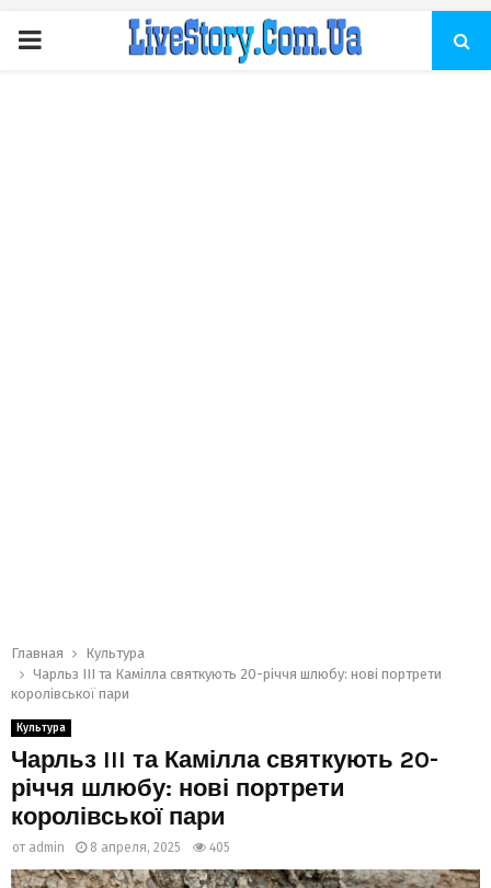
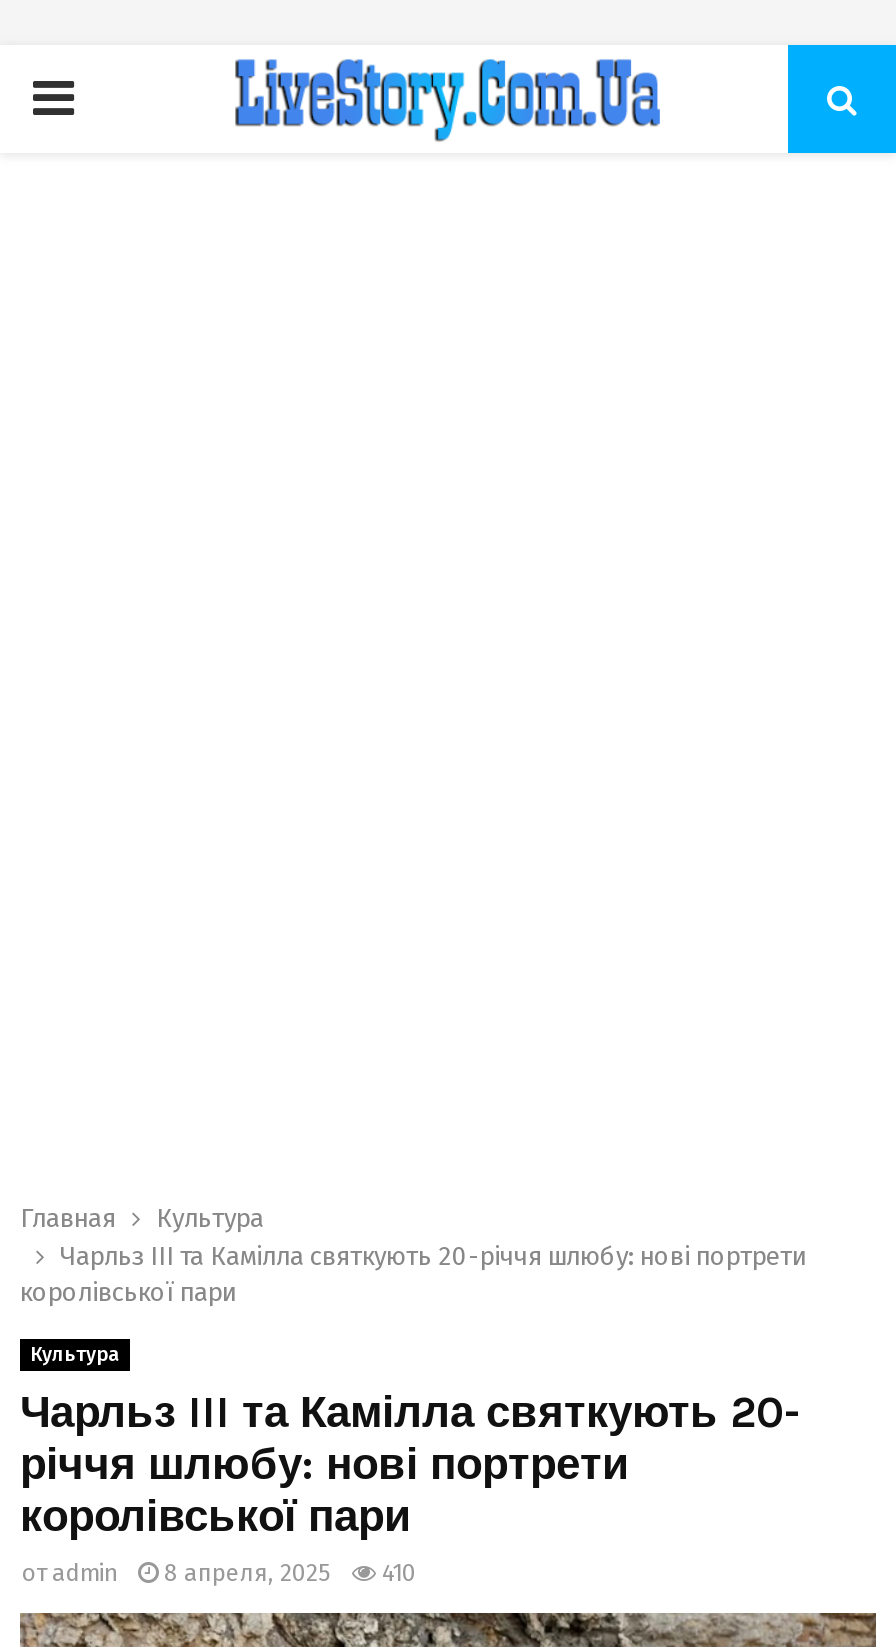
- 405
+ 410
